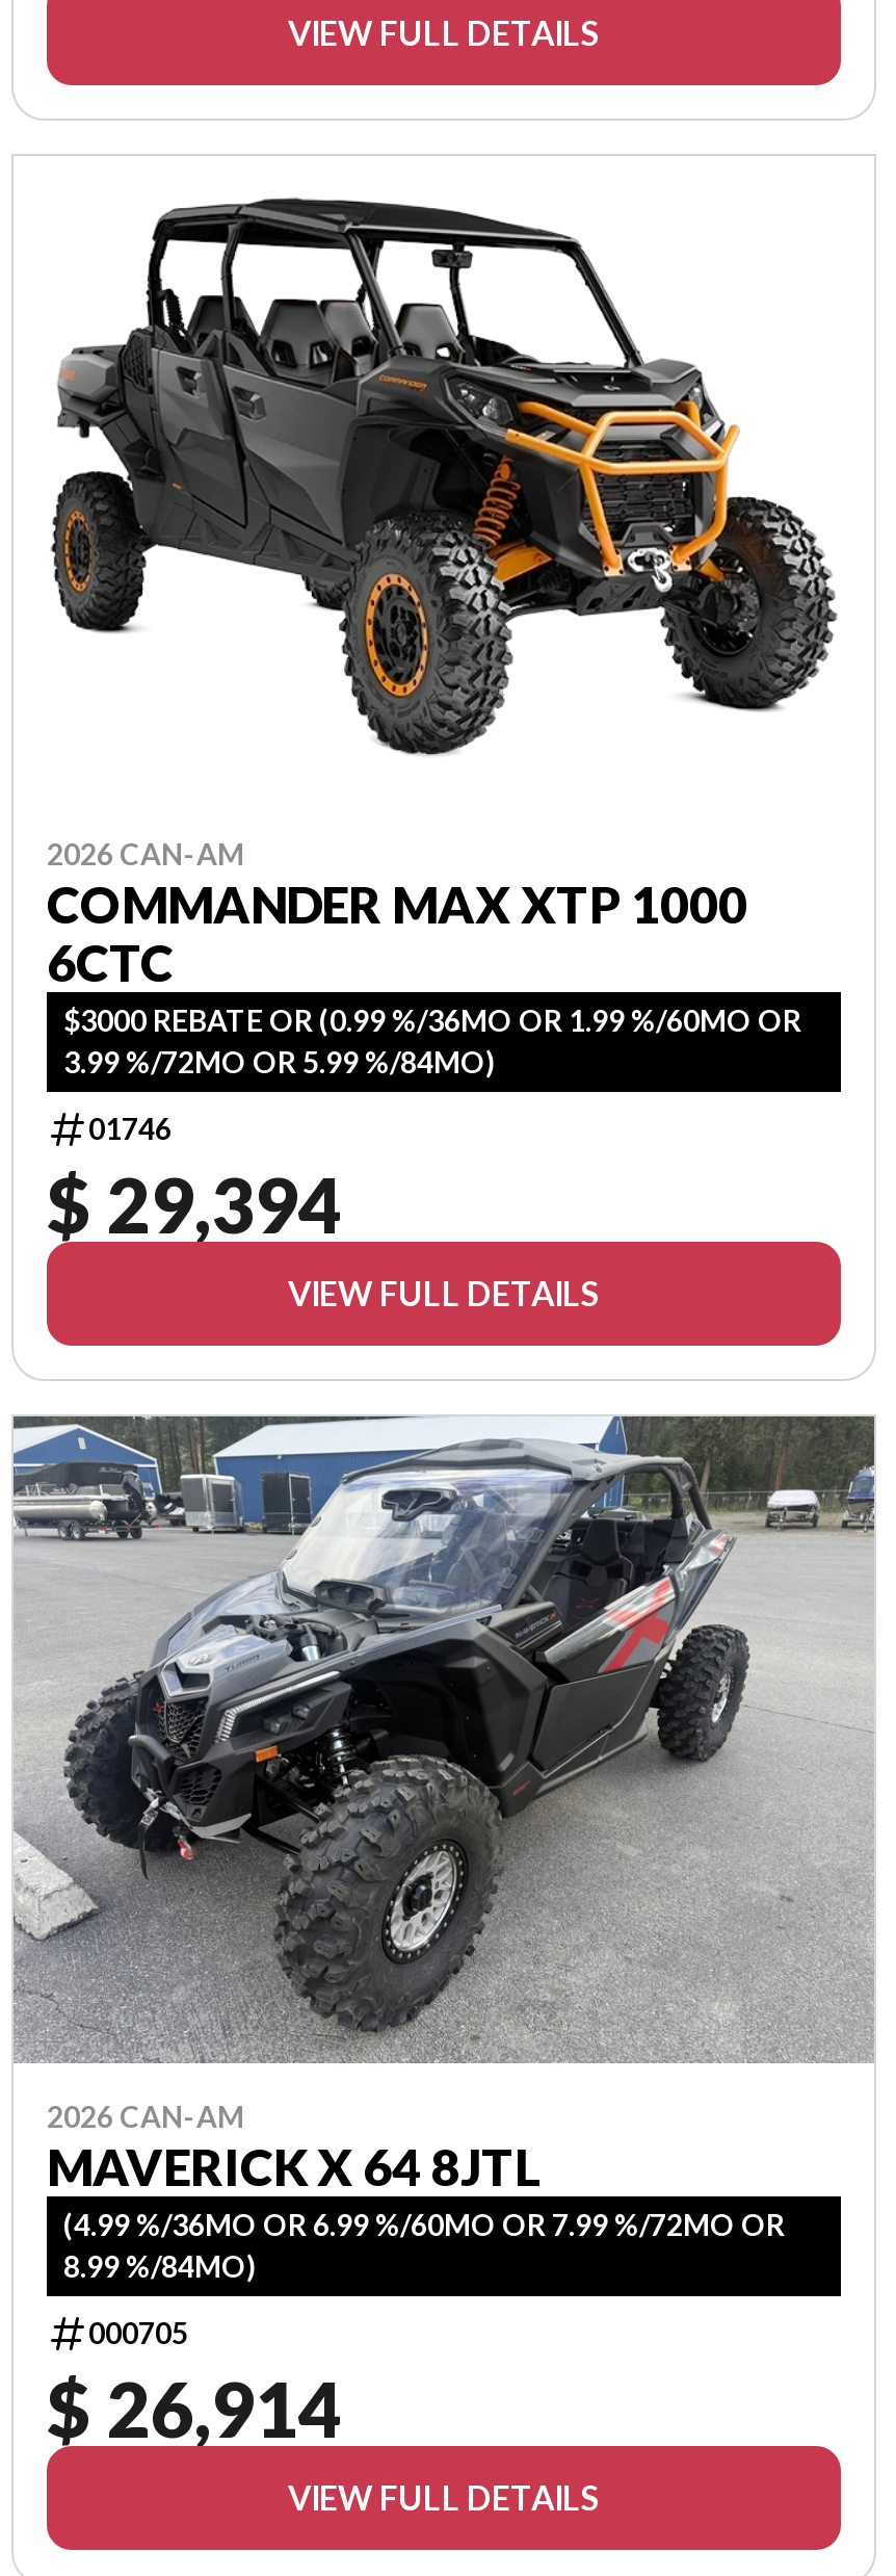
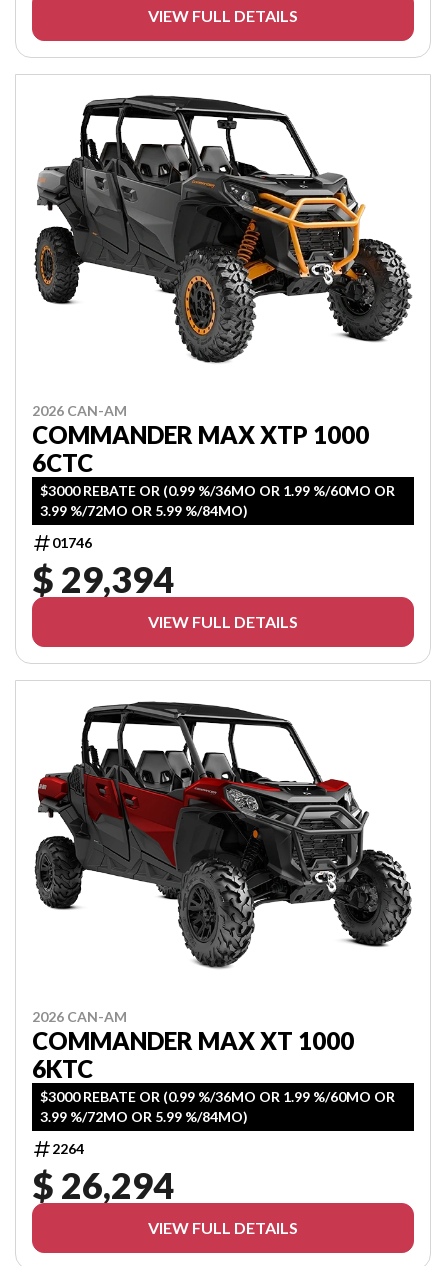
- [image]
- MAVERICK X 64 8JTL
- (4.99 %/36MO OR 6.99 %/60MO OR 7.99 %/72MO OR
- 8.99 %/84MO)
+ [image]
+ COMMANDER MAX XT 1000
+ 6KTC
+ $3000 REBATE OR (0.99 %/36MO OR 1.99 %/60MO OR
+ 3.99 %/72MO OR 5.99 %/84MO)

- 000705
- $ 26,914
+ 2264
+ $ 26,294
